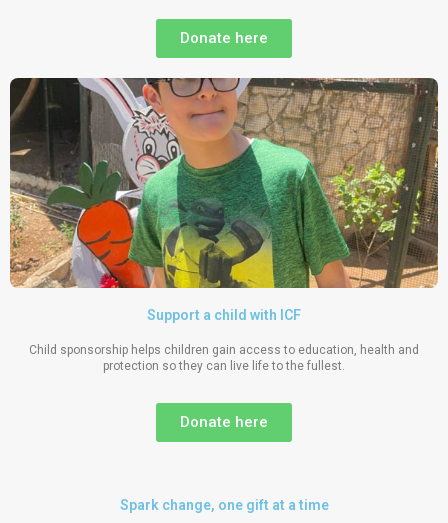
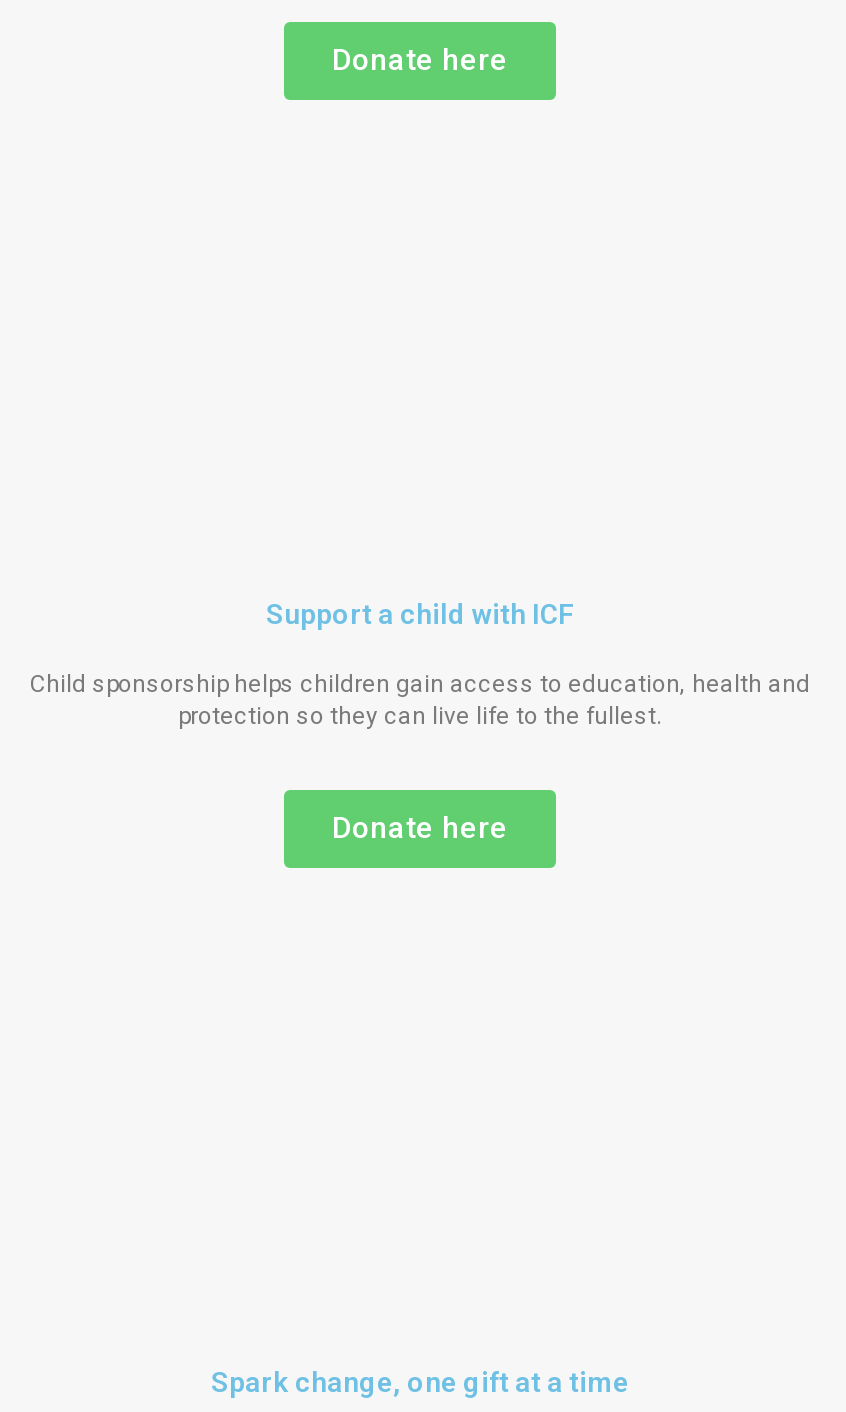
- [image]
